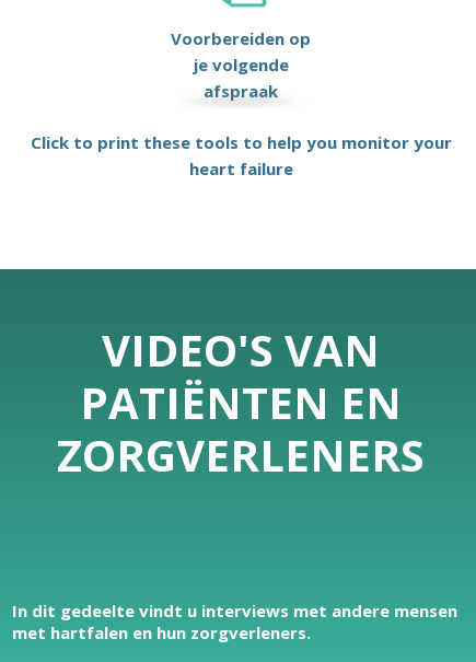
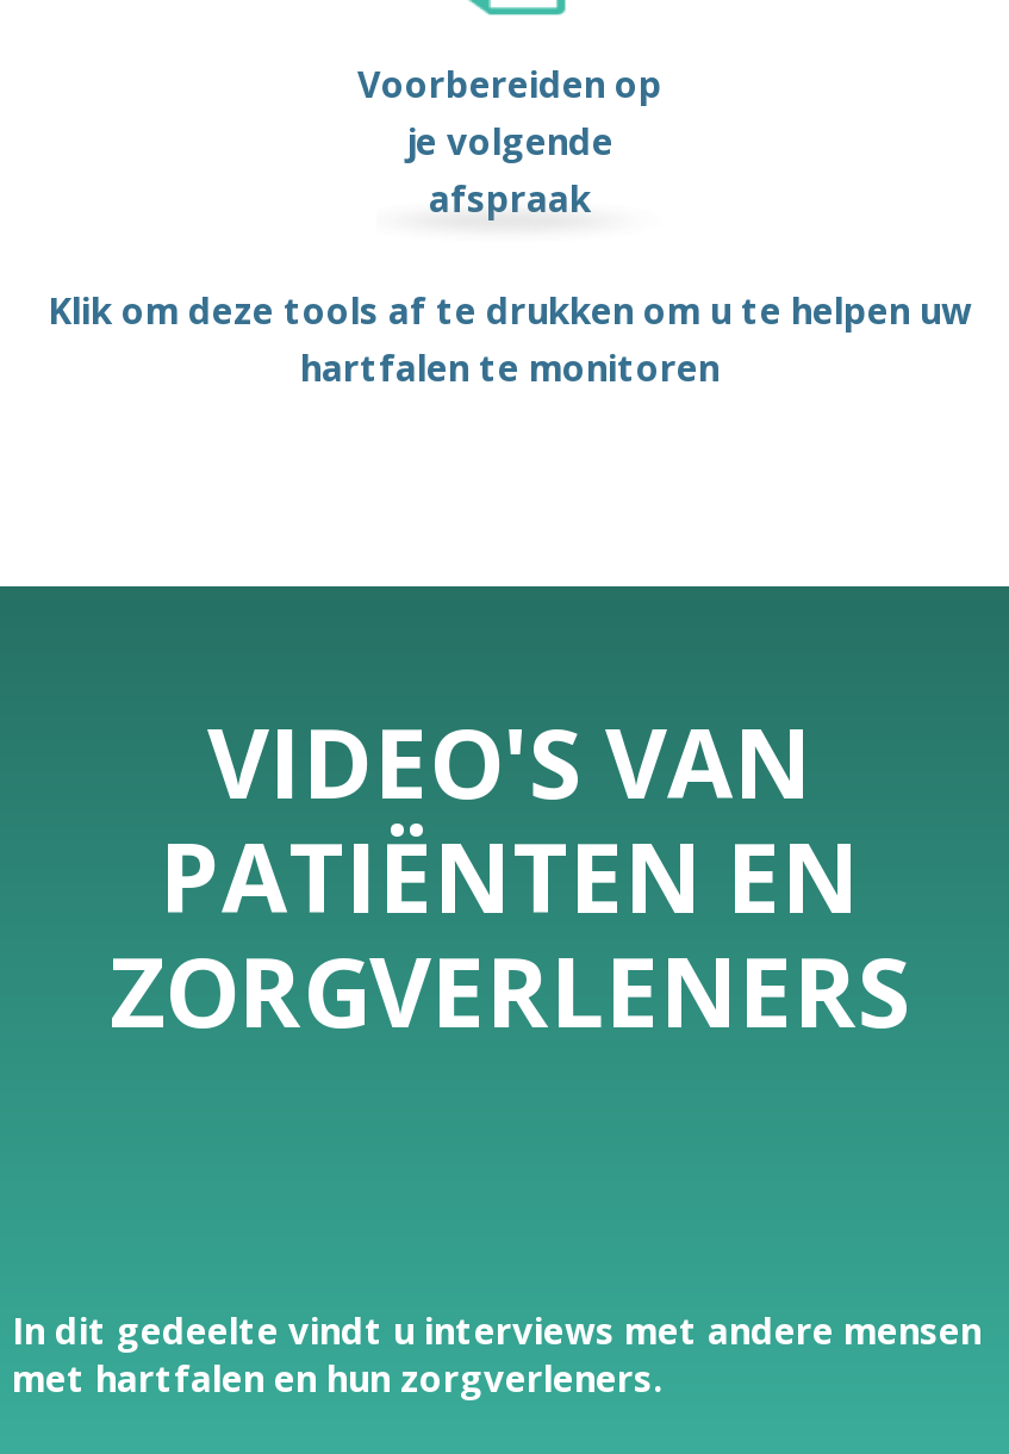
- Click to print these tools to help you monitor your
- heart failure
+ Klik om deze tools af te drukken om u te helpen uw
+ hartfalen te monitoren
